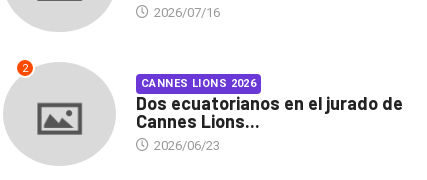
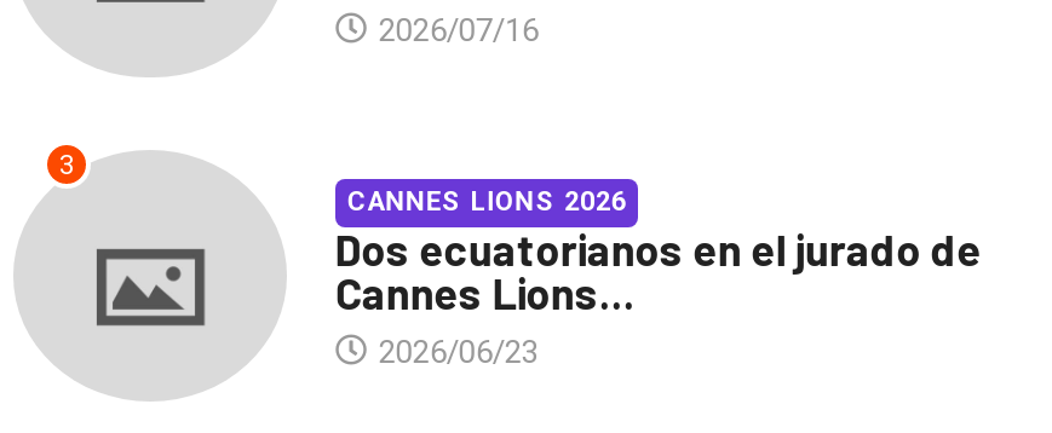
- 2
+ 3
